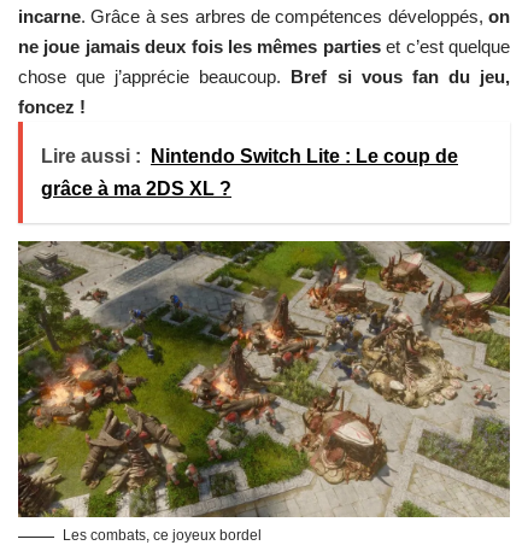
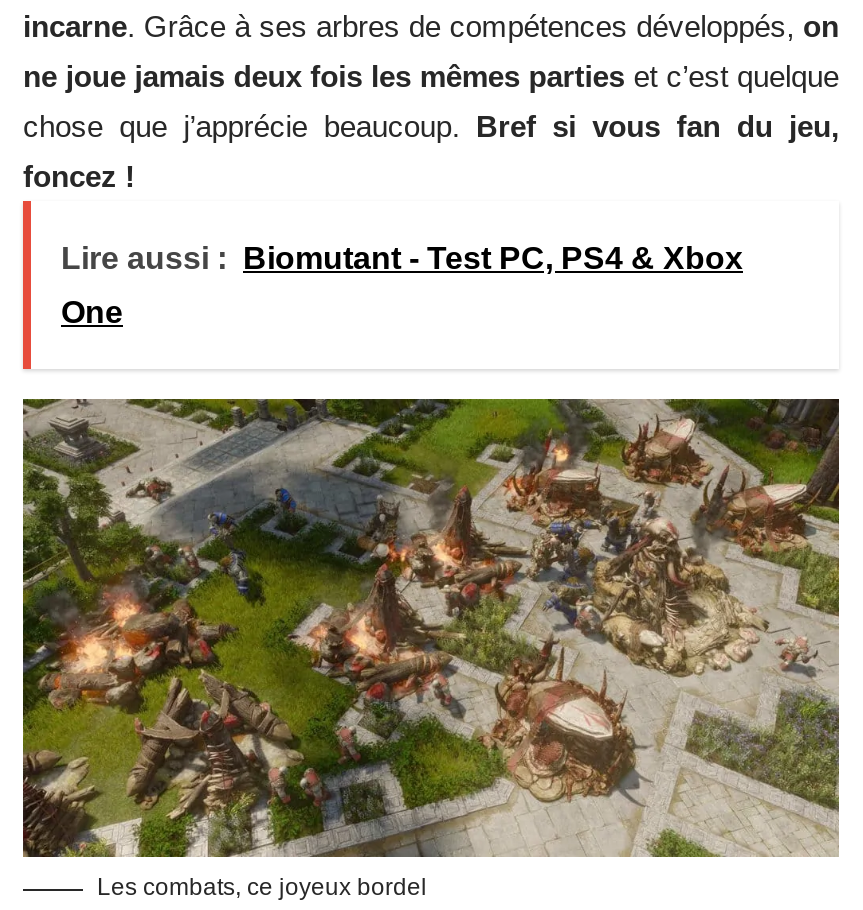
- Lire aussi : Nintendo Switch Lite : Le coup de
+ Lire aussi : Biomutant - Test PC, PS4 & Xbox

- grâce à ma 2DS XL ?
+ One
